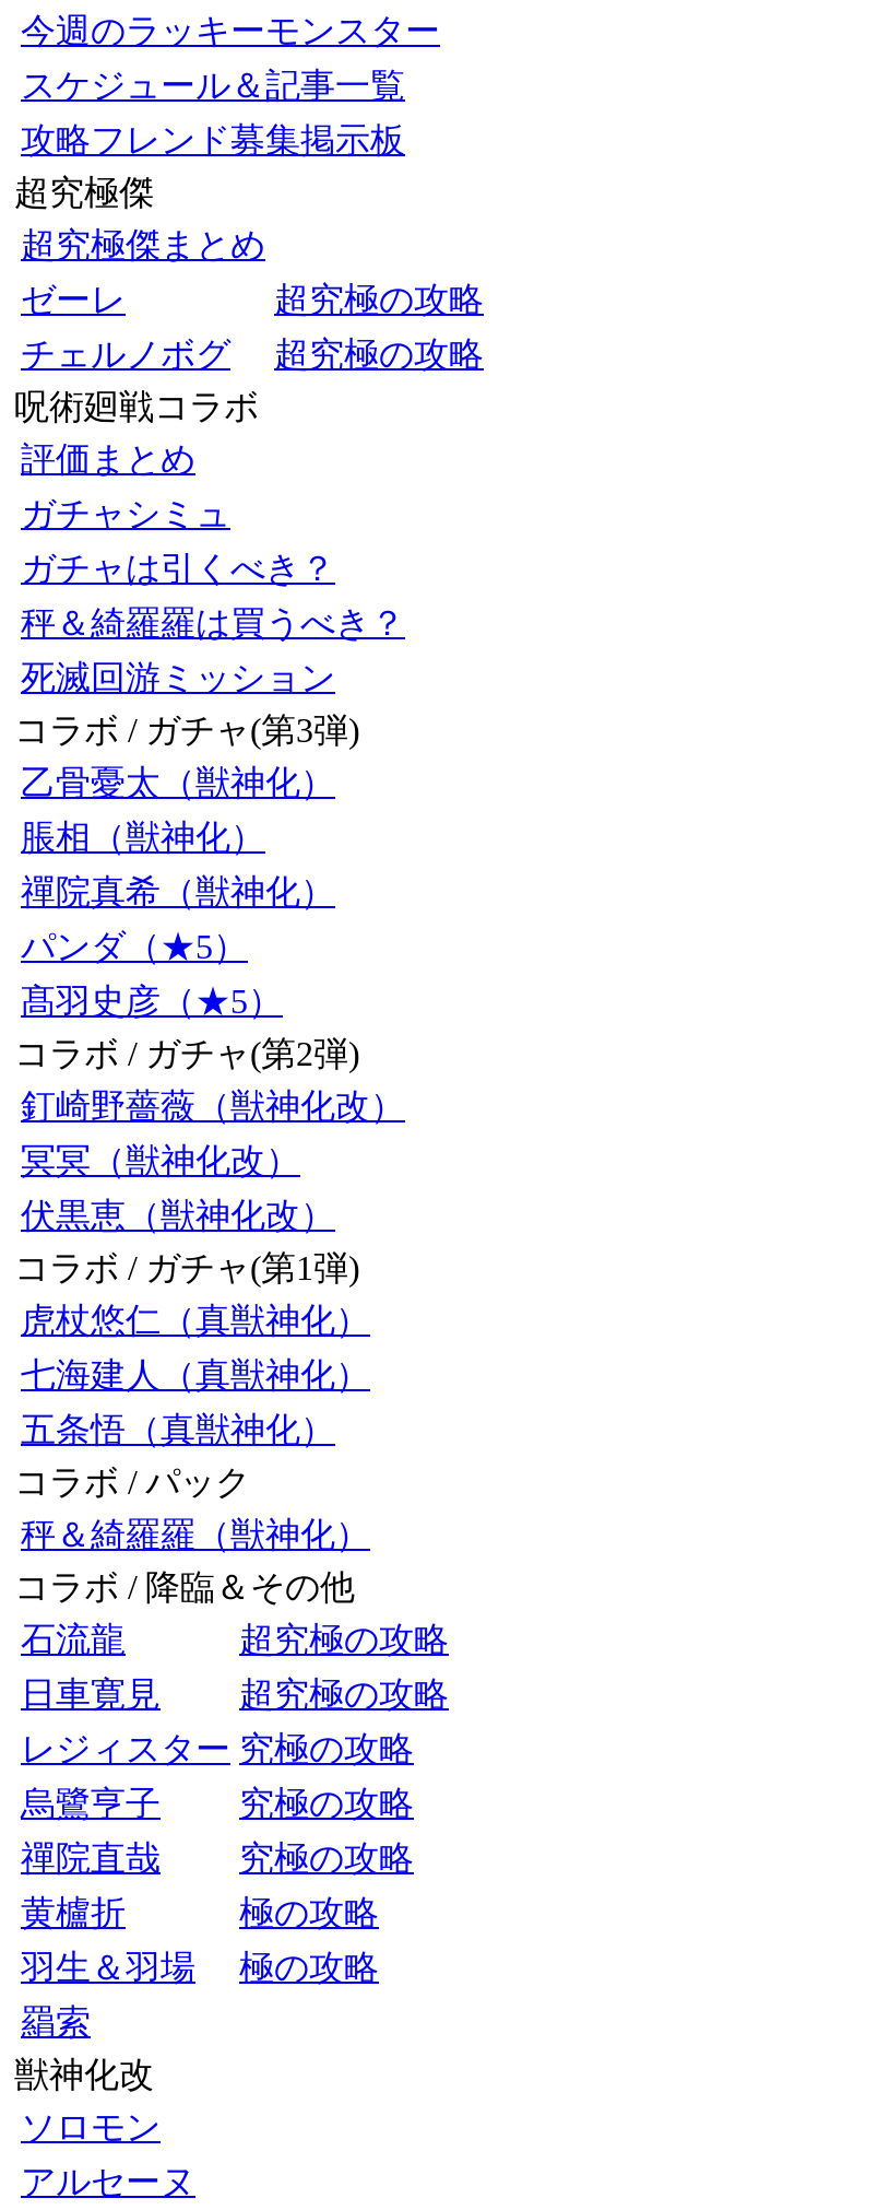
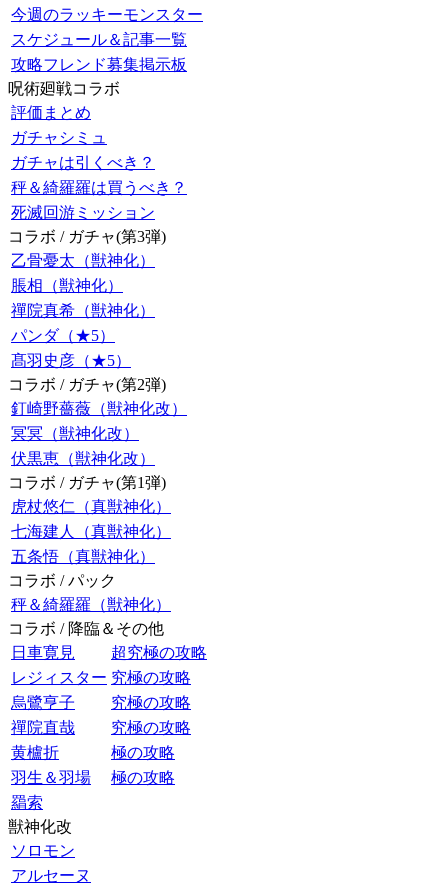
- 超究極傑
- 超究極傑まとめ
- ゼーレ
- 超究極の攻略
- チェルノボグ
- 超究極の攻略

- 石流龍
- 超究極の攻略
